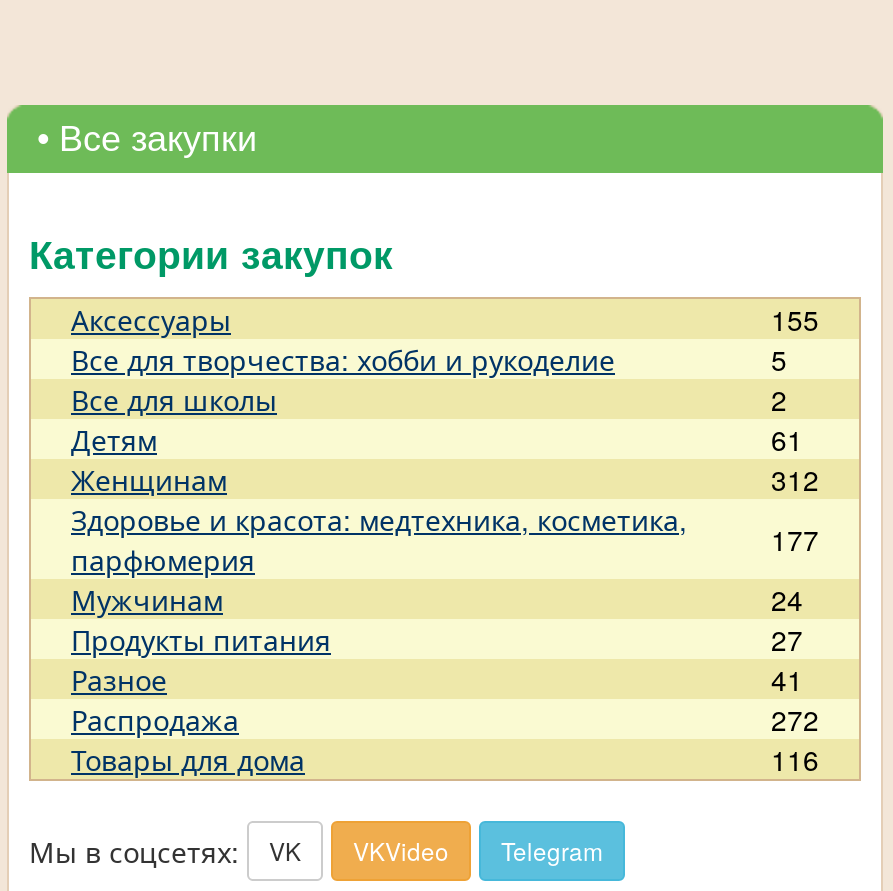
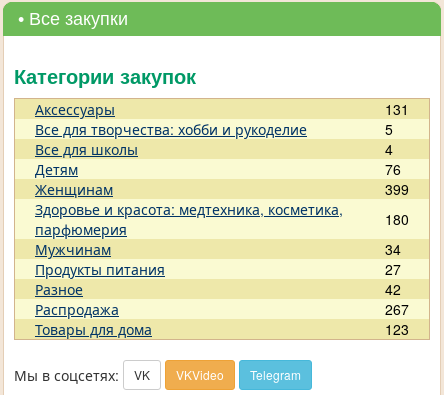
- 155
+ 131

- 2
+ 4

- 61
+ 76

- 312
+ 399

- 177
+ 180

- 24
+ 34

- 41
+ 42

- 272
+ 267

- 116
+ 123
